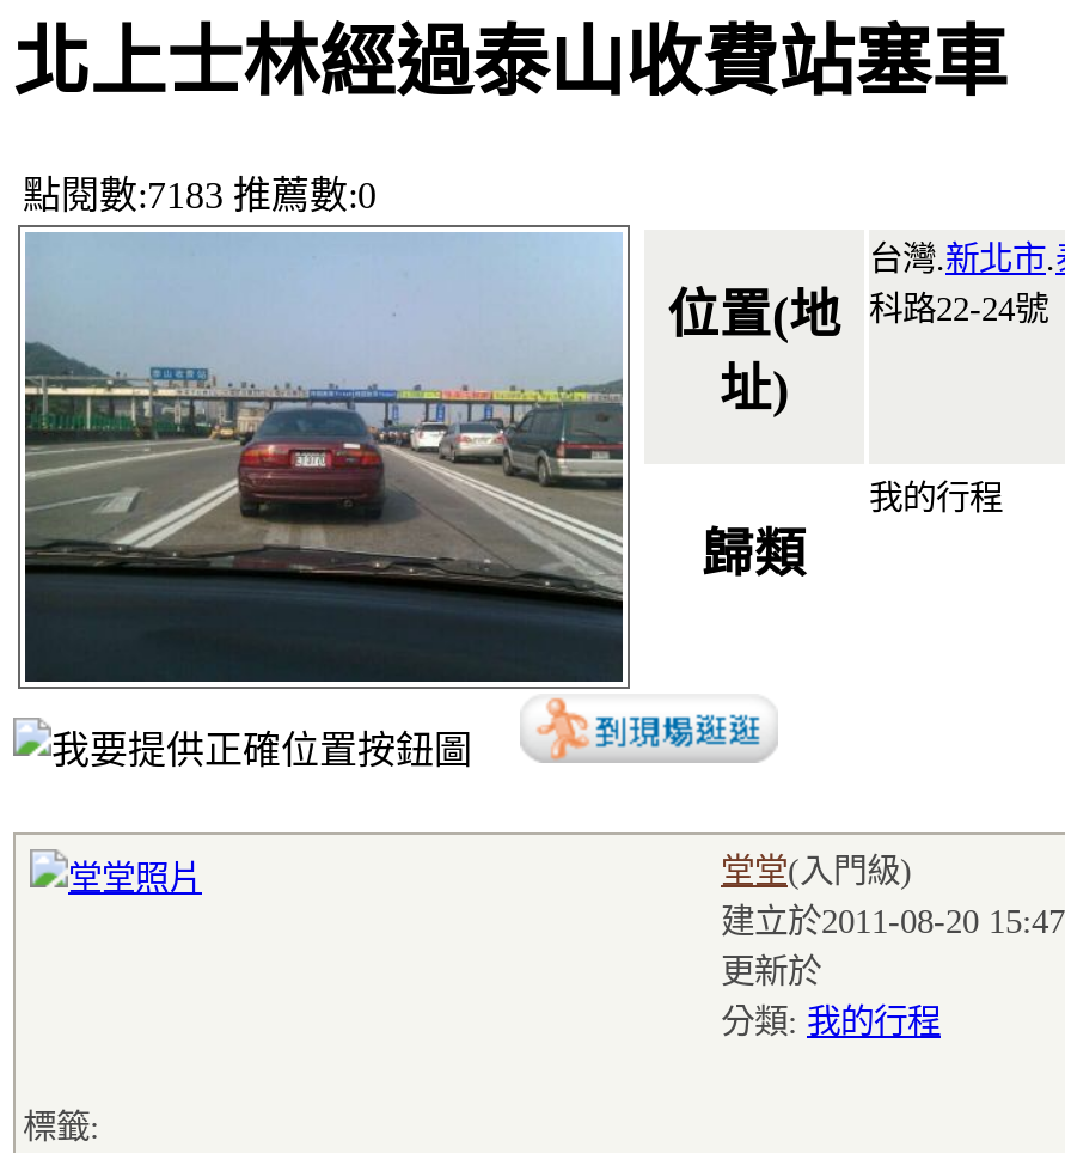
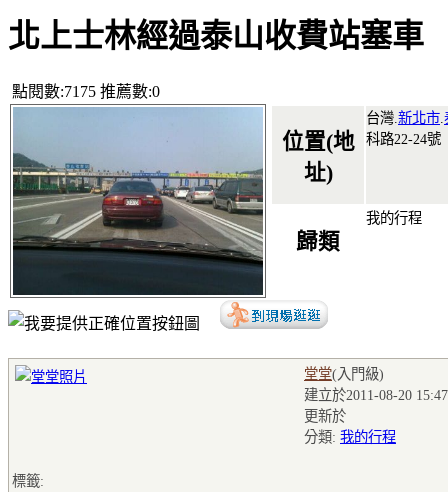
- 點閱數:7183 推薦數:0
+ 點閱數:7175 推薦數:0
